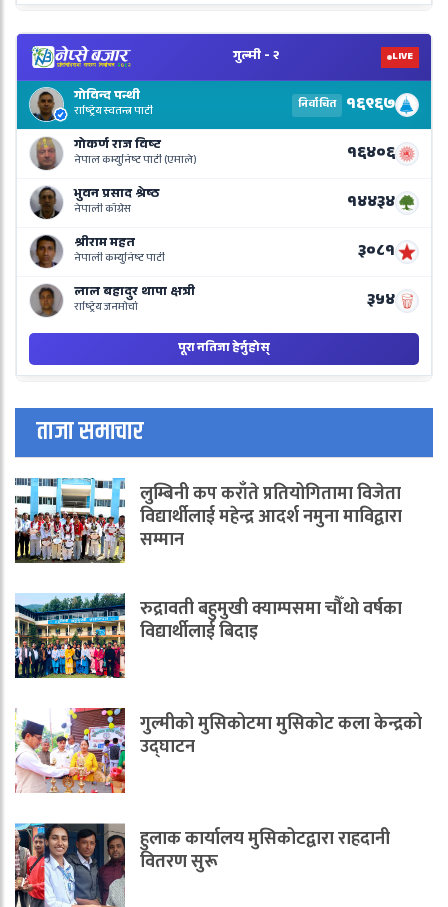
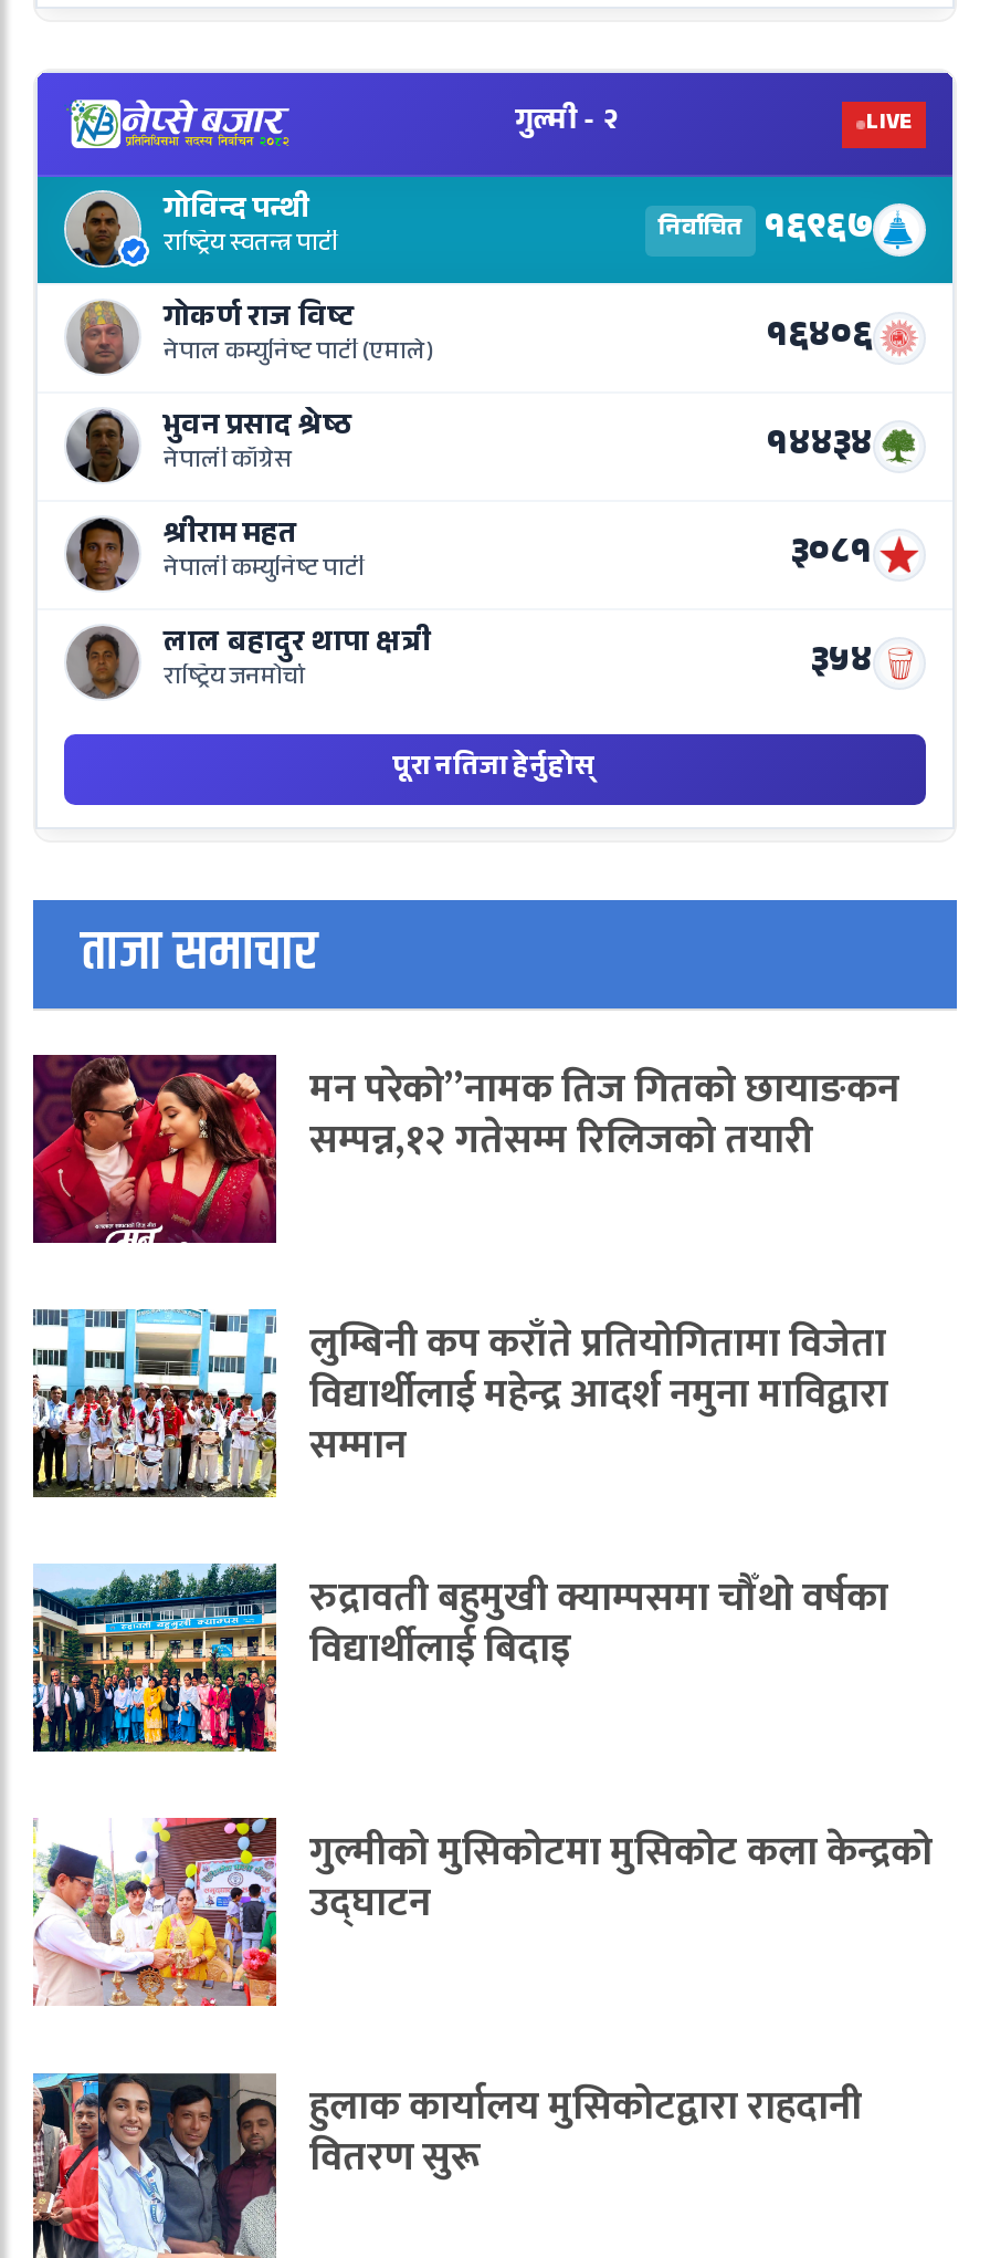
+ [image]
+ मन परेको”नामक तिज गितको छायाङकन
+ सम्पन्न,१२ गतेसम्म रिलिजको तयारी
